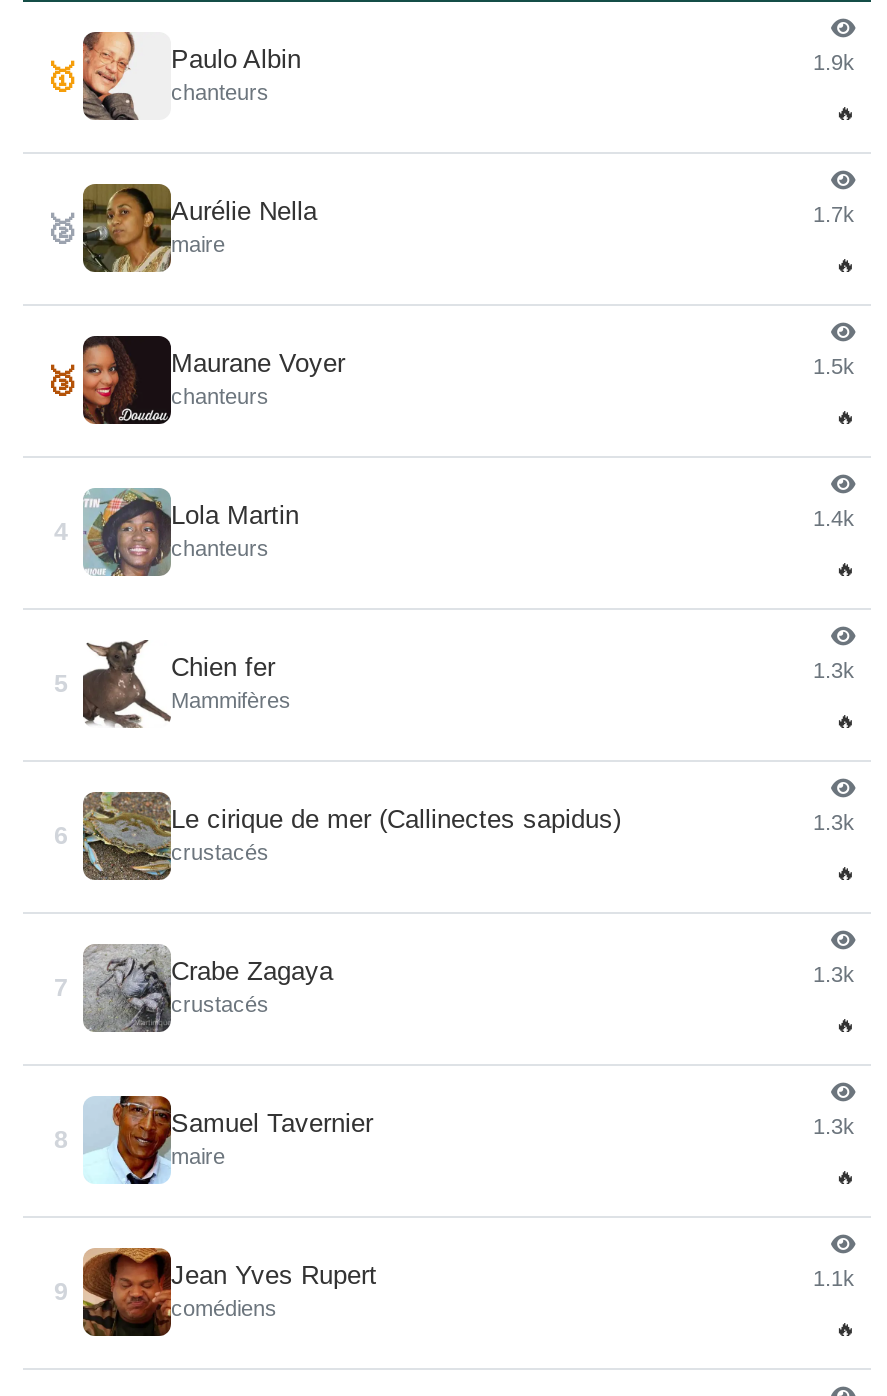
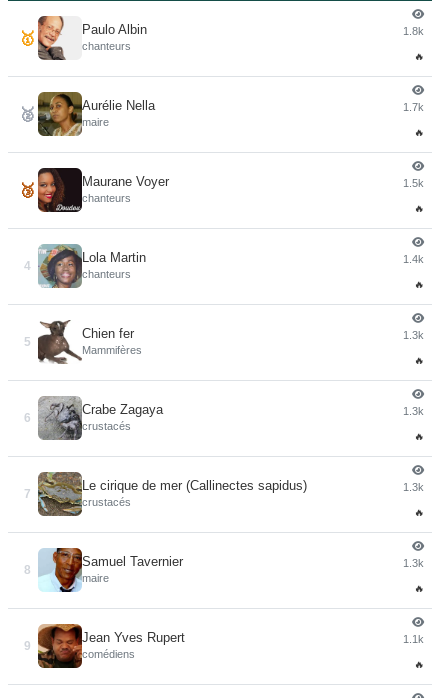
- 1.9k
+ 1.8k

moved down: [image] | Le cirique de mer (Callinectes sapidus)

moved up: [image] | Crabe Zagaya
